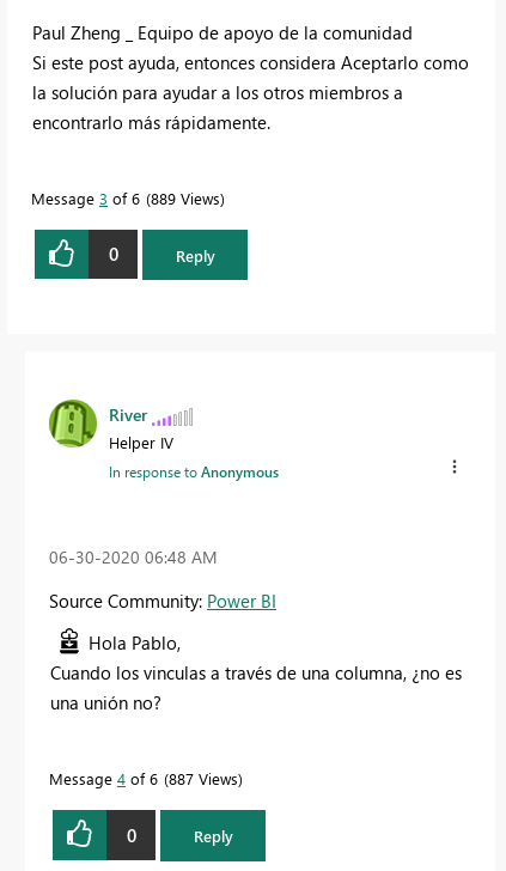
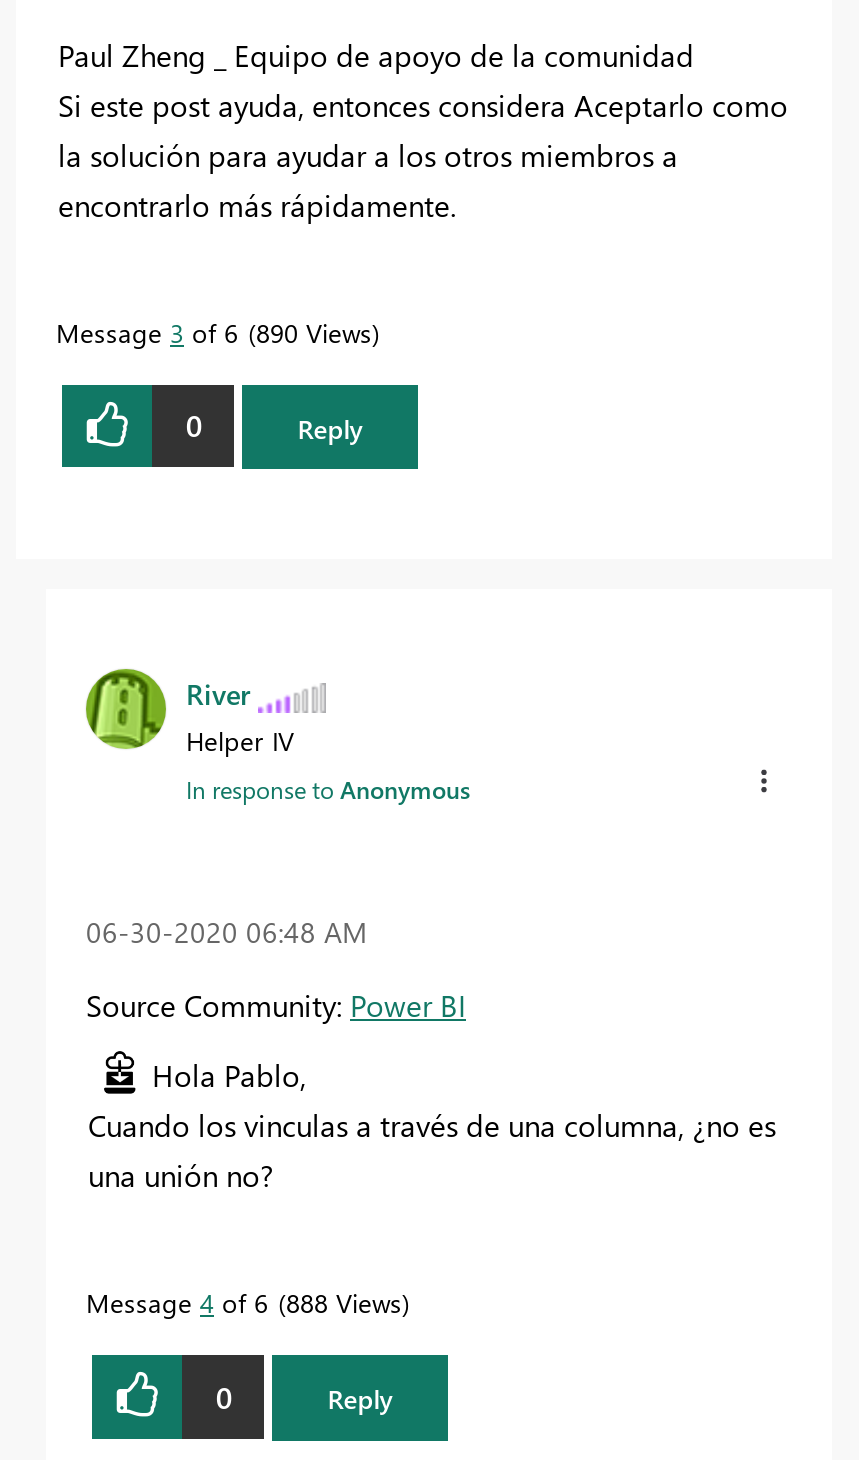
- Message 3 of 6 889 Views
+ Message 3 of 6 890 Views

- Message 4 of 6 887 Views
+ Message 4 of 6 888 Views
